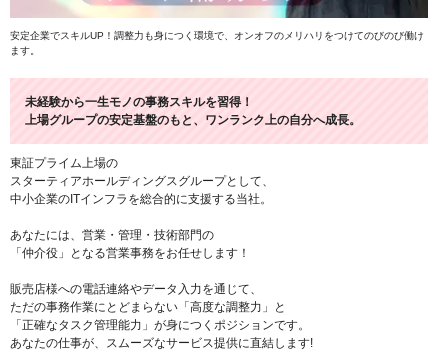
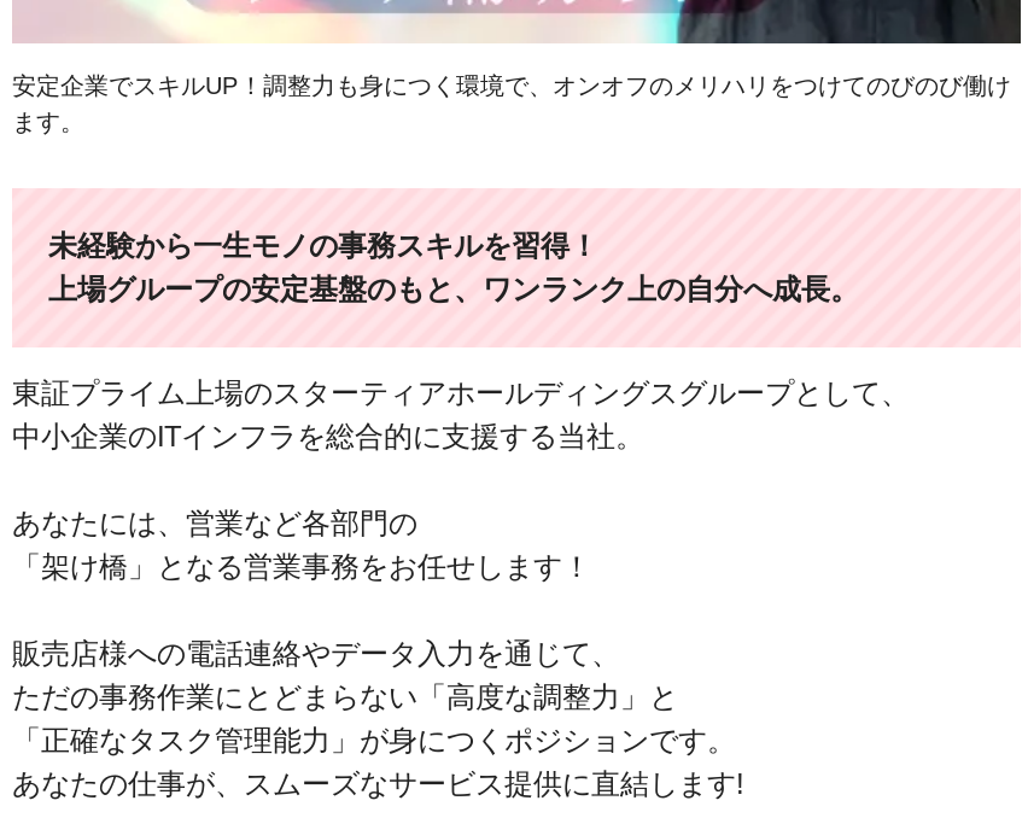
- あなたには、営業・管理・技術部門の
- 「仲介役」となる営業事務をお任せします！
+ あなたには、営業など各部門の
+ 「架け橋」となる営業事務をお任せします！
